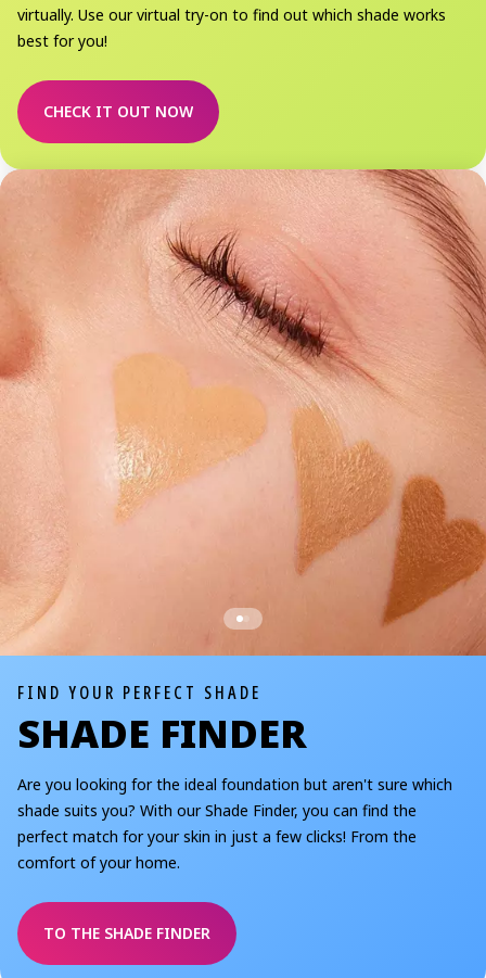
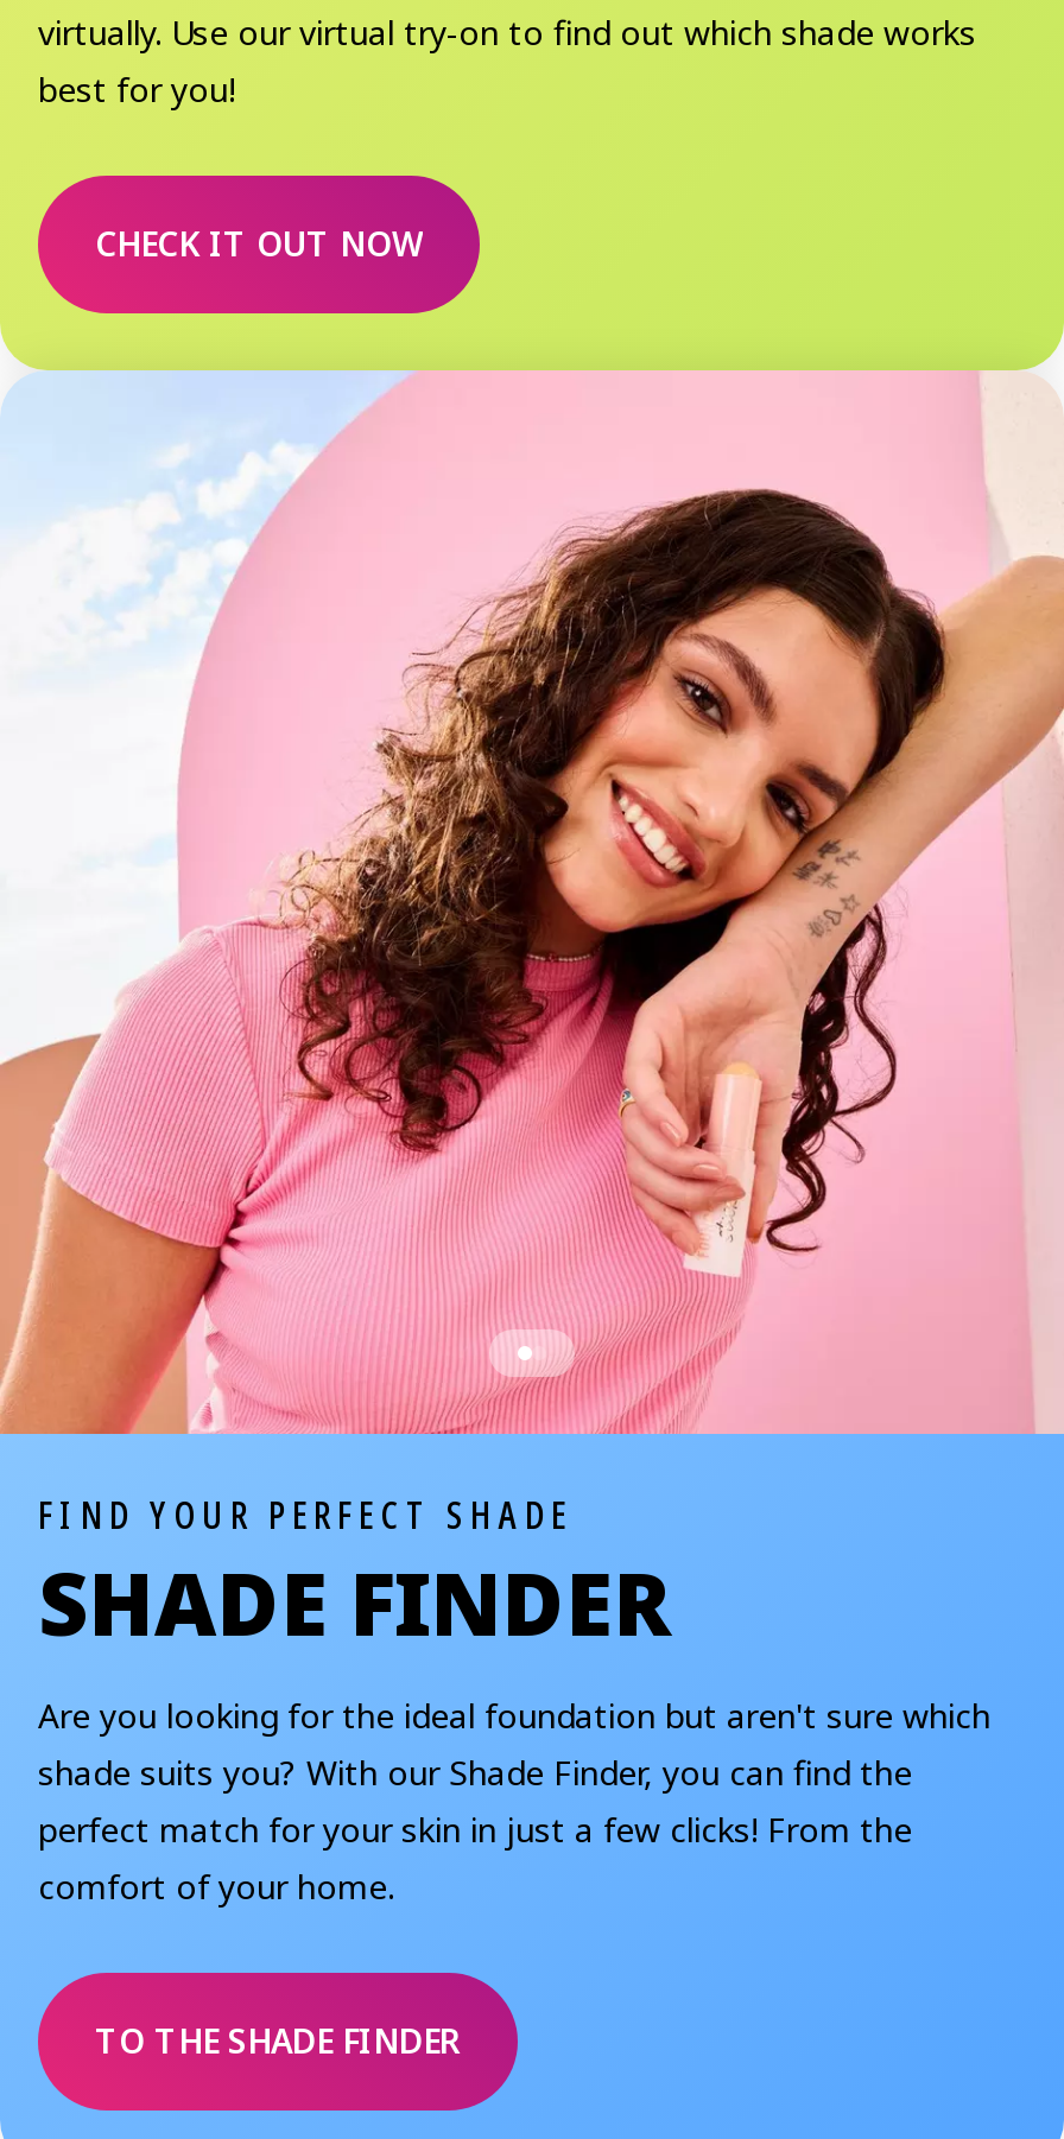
- [image]
+ [image]
